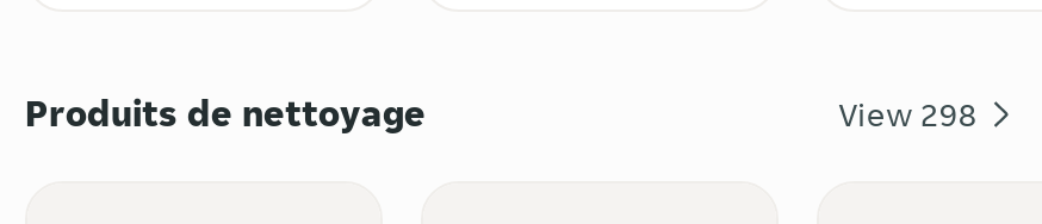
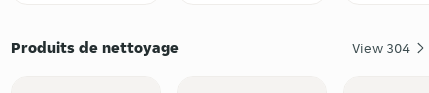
- View 298
+ View 304
